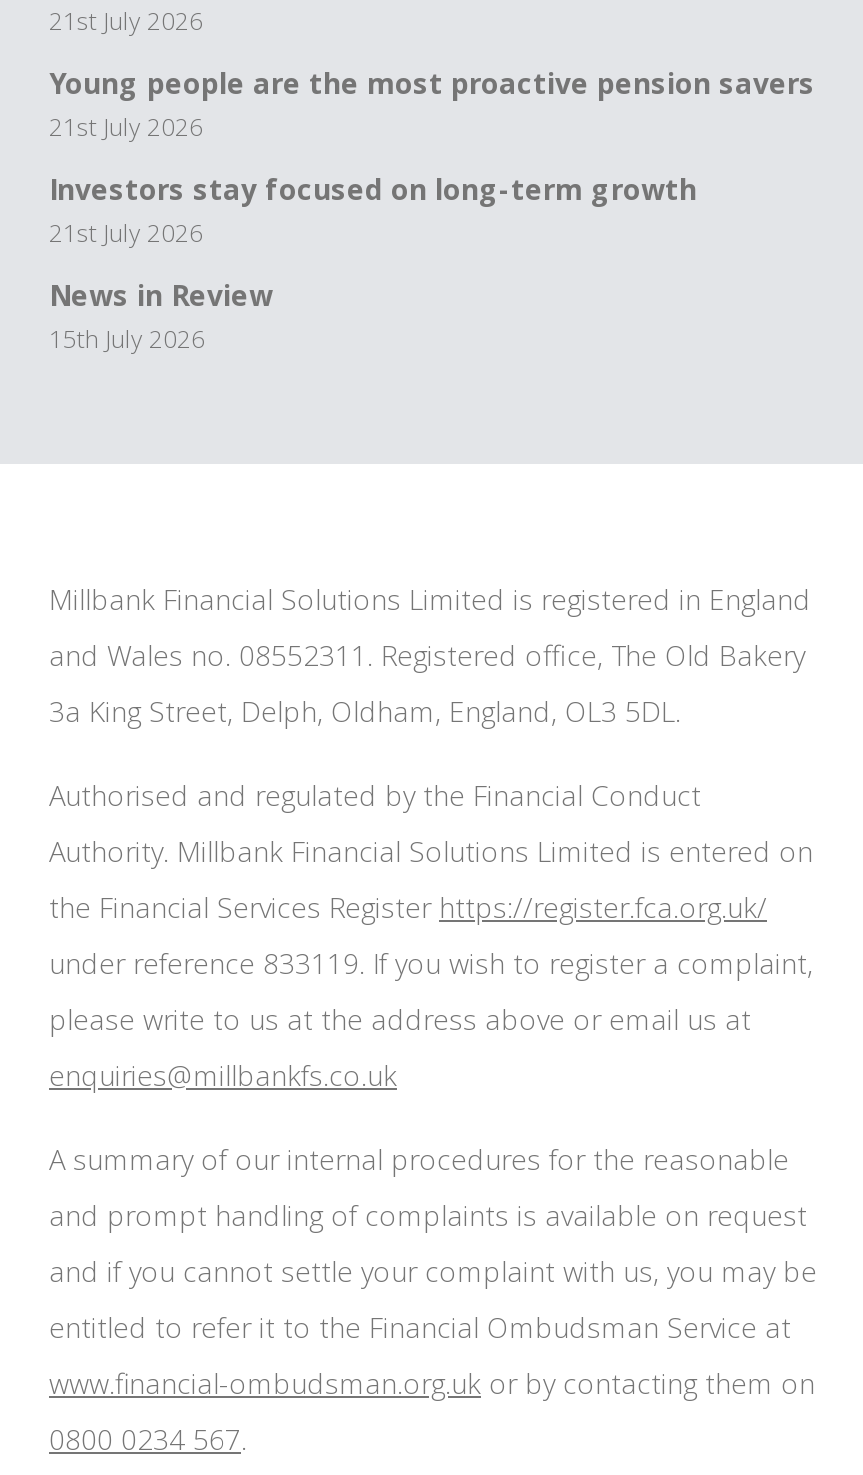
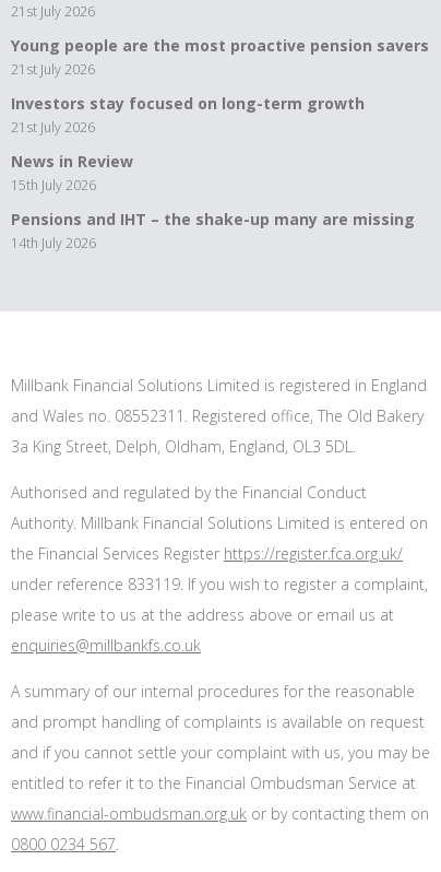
+ Pensions and IHT – the shake-up many are missing
+ 14th July 2026
